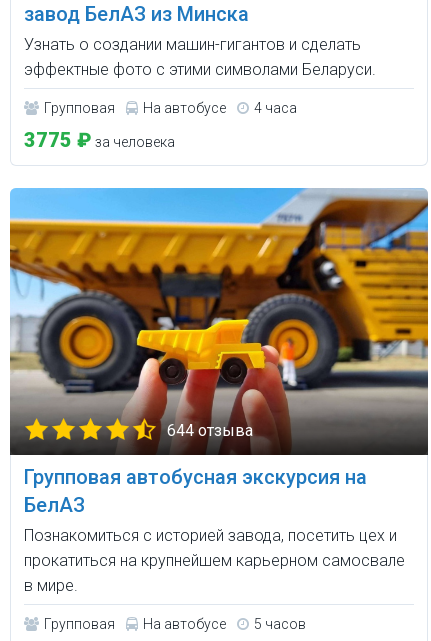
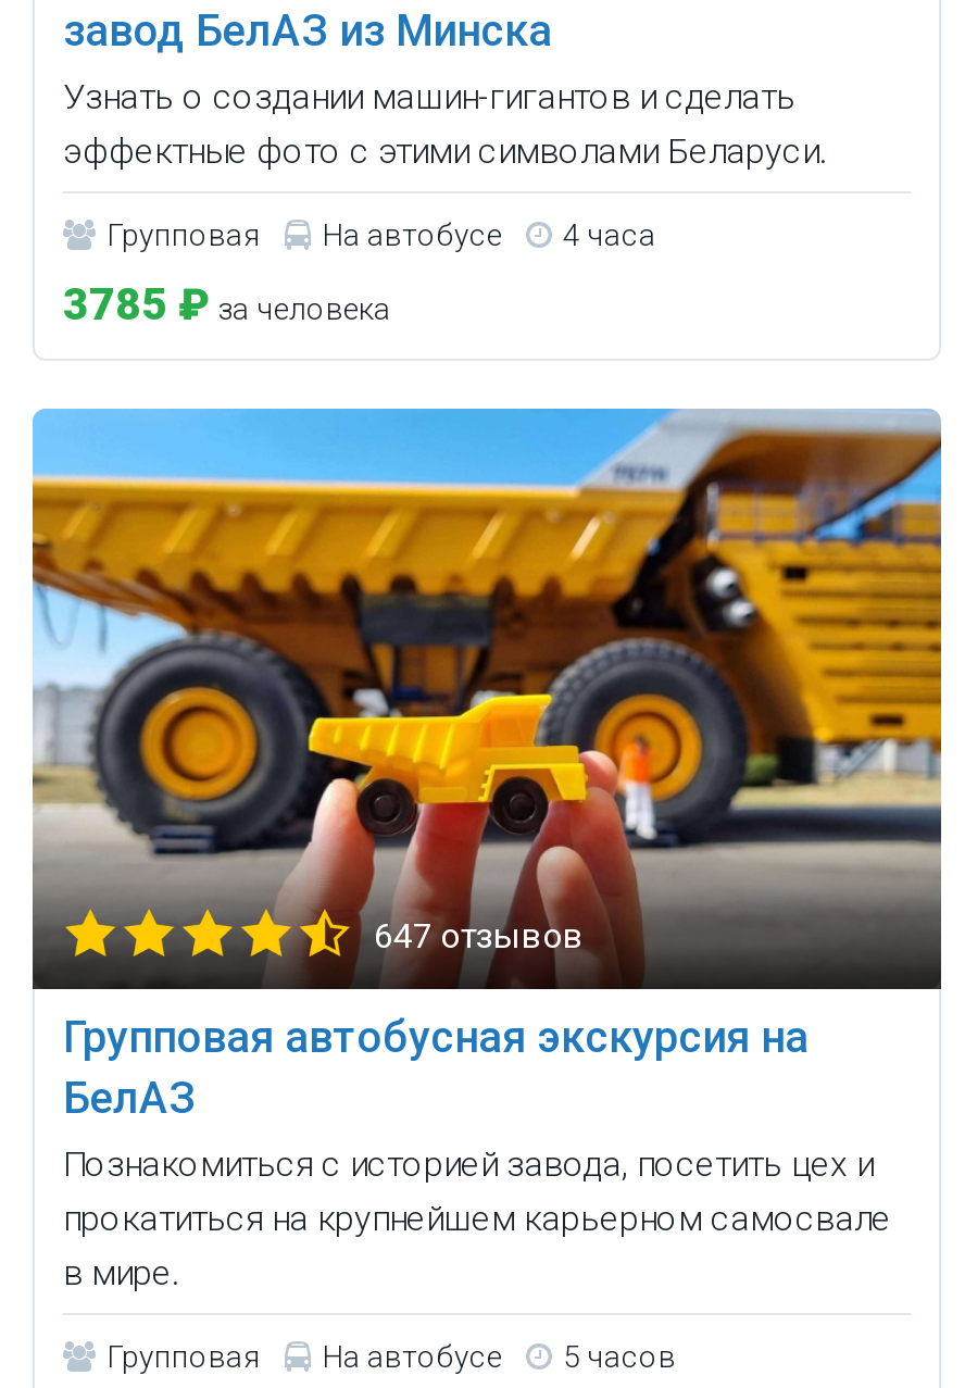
- 3775 ₽ за человека
+ 3785 ₽ за человека

- 644 отзыва
+ 647 отзывов
